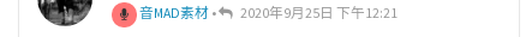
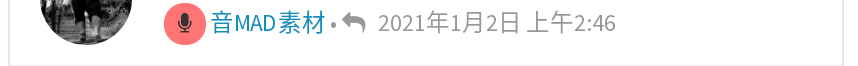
- 音MAD素材• 2020年9月25日 下午12:21
+ 音MAD素材• 2021年1月2日 上午2:46
